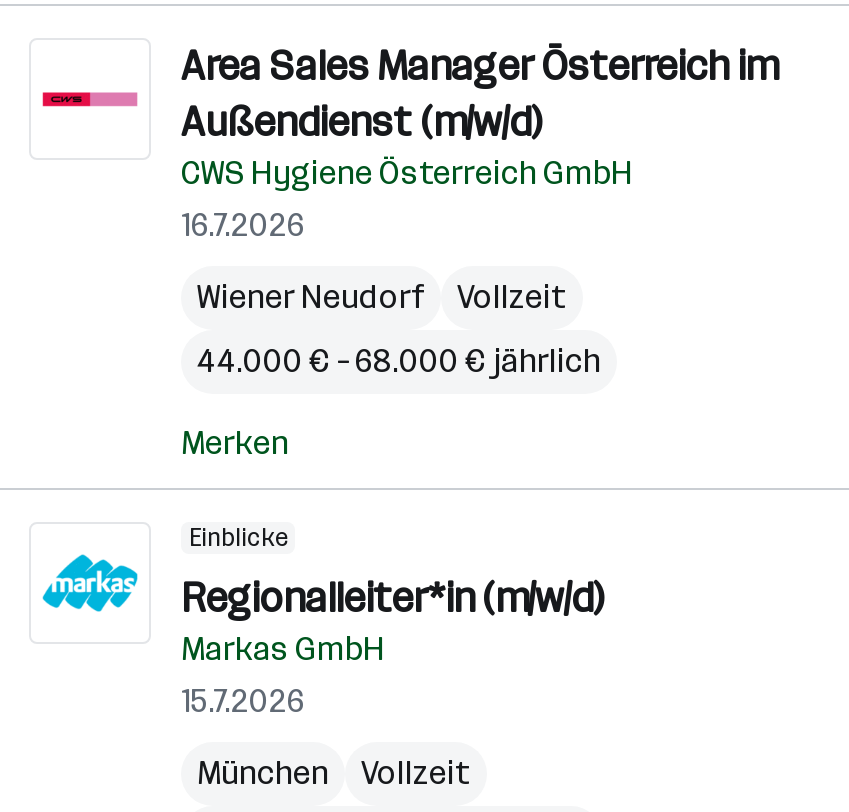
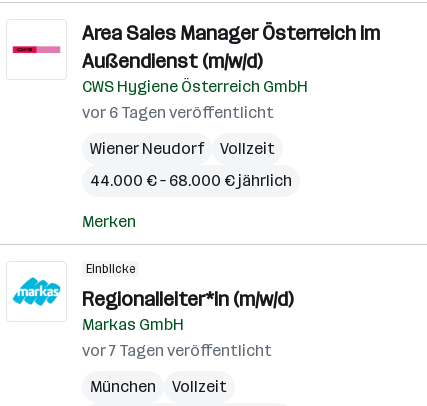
- 16.7.2026
+ vor 6 Tagen veröffentlicht

- 15.7.2026
+ vor 7 Tagen veröffentlicht
